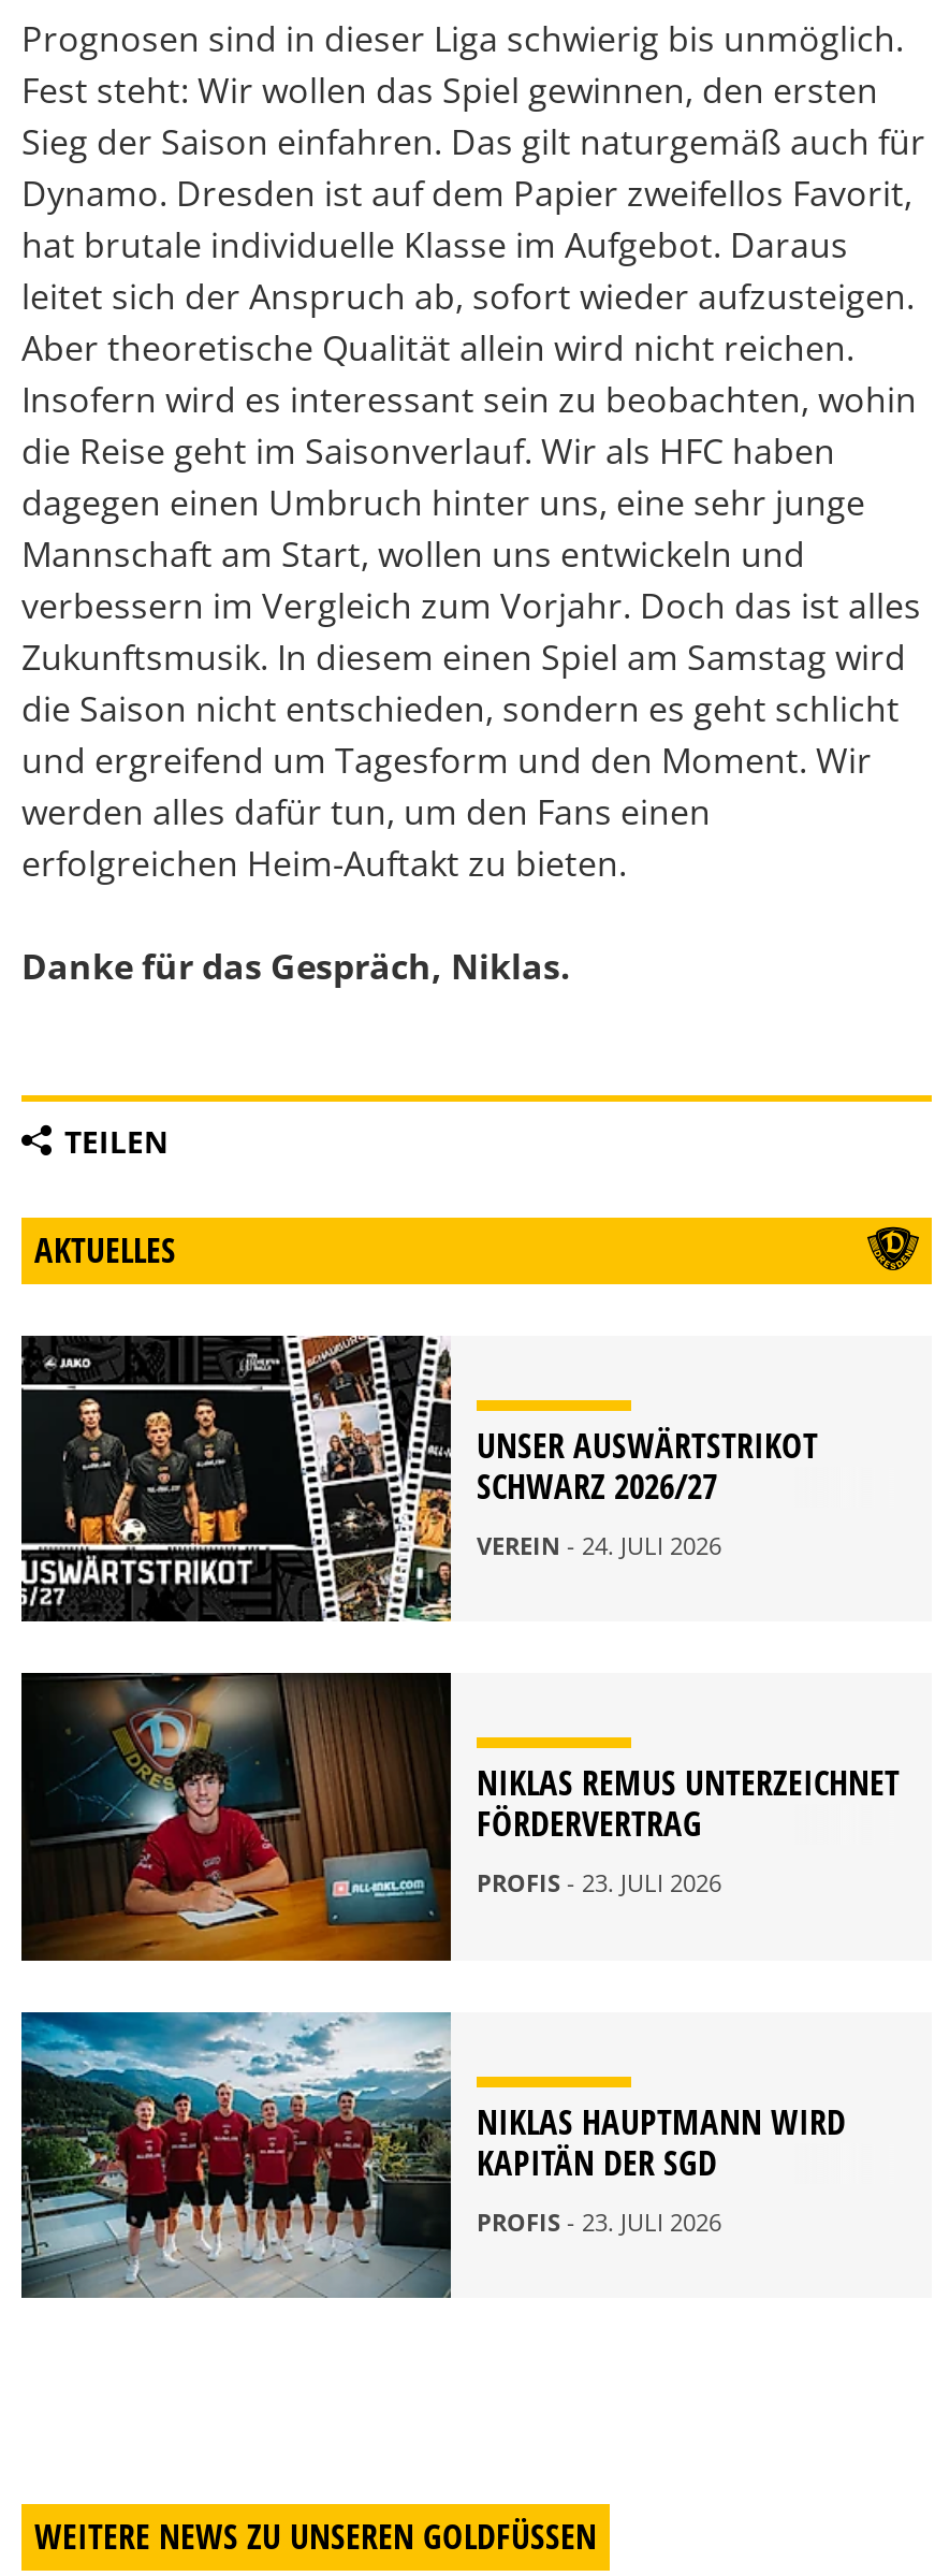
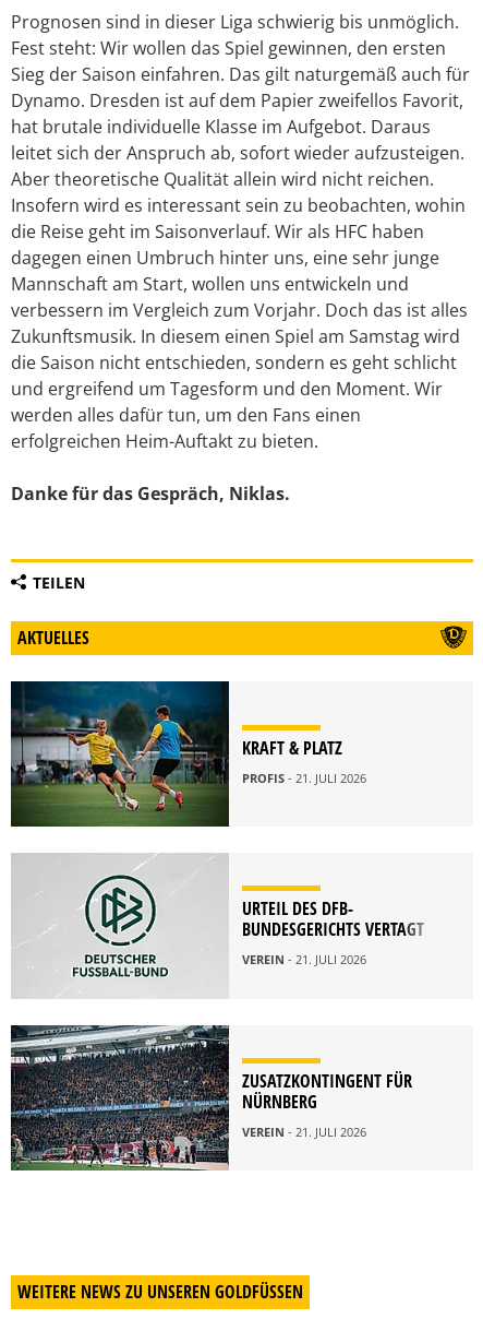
- [image]
- UNSER AUSWÄRTSTRIKOT
- SCHWARZ 2026/27
- VEREIN - 24. JULI 2026
+ [image]
+ KRAFT & PLATZ
+ PROFIS - 21. JULI 2026

- [image]
- NIKLAS REMUS UNTERZEICHNET
- FÖRDERVERTRAG
- PROFIS - 23. JULI 2026
+ [image]
+ URTEIL DES DFB-
+ BUNDESGERICHTS VERTAGT
+ VEREIN - 21. JULI 2026

- [image]
- NIKLAS HAUPTMANN WIRD
- KAPITÄN DER SGD
- PROFIS - 23. JULI 2026
+ [image]
+ ZUSATZKONTINGENT FÜR
+ NÜRNBERG
+ VEREIN - 21. JULI 2026
